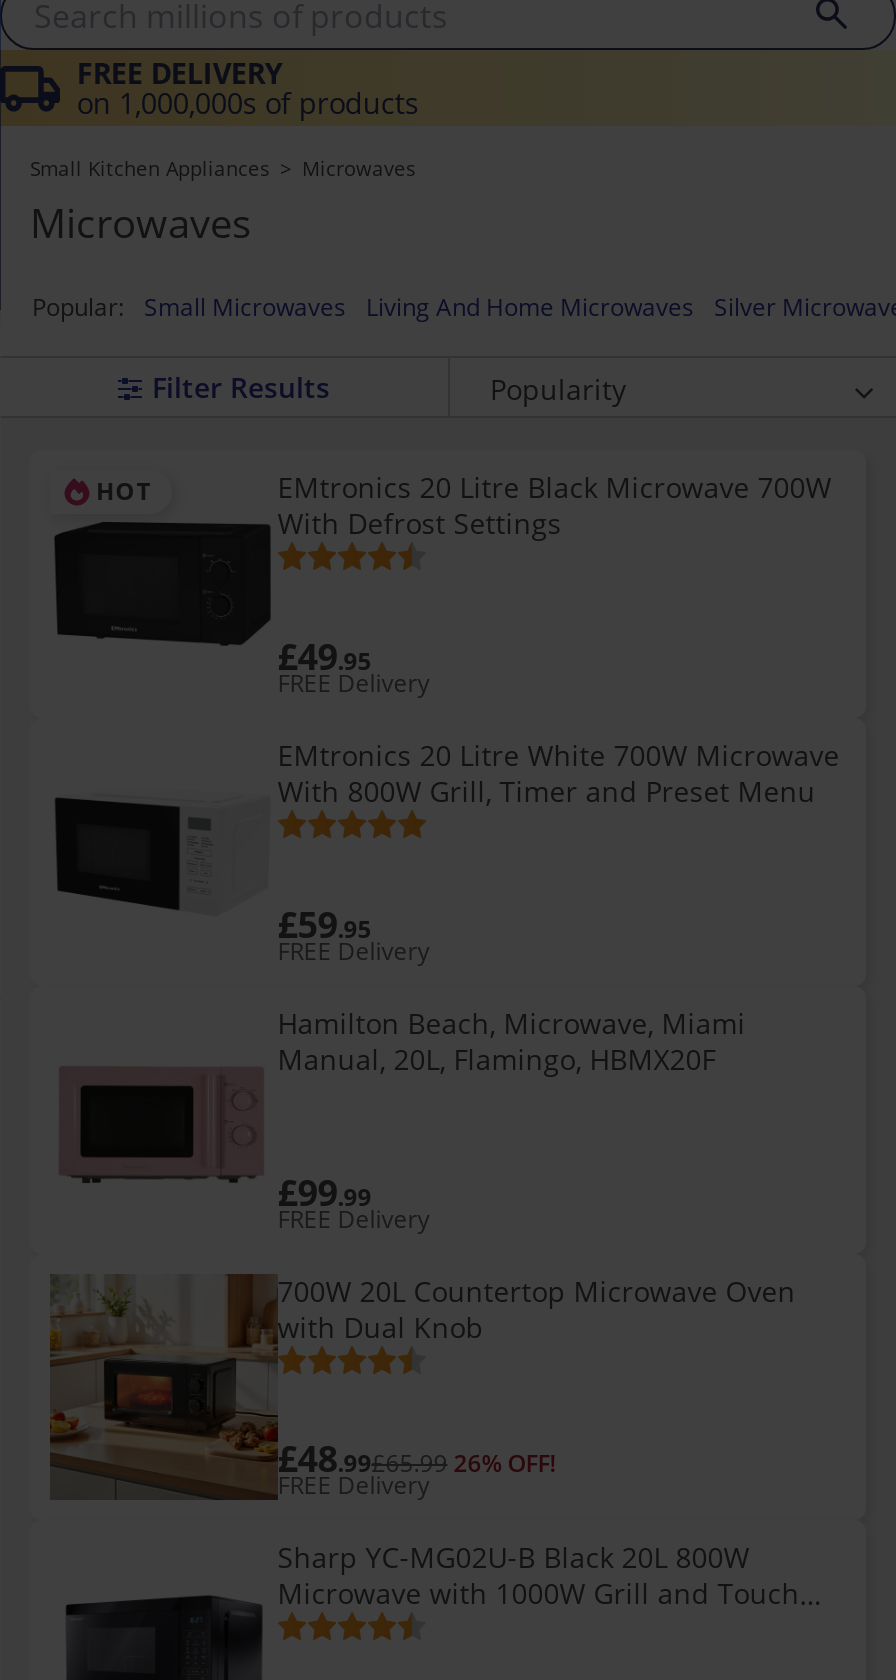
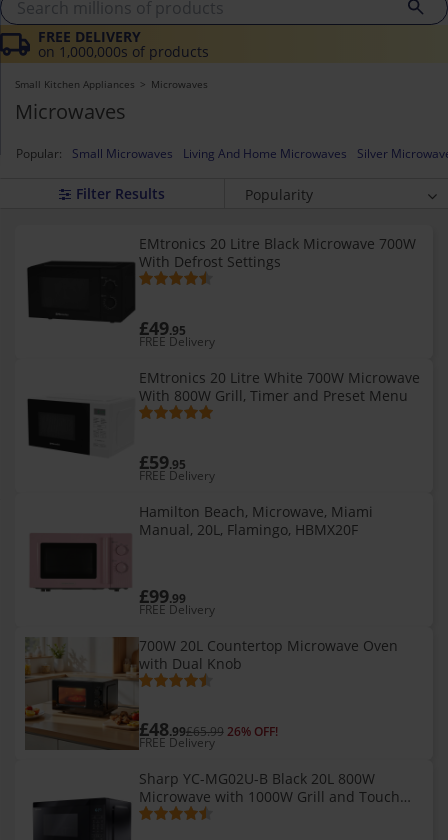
- HOT
